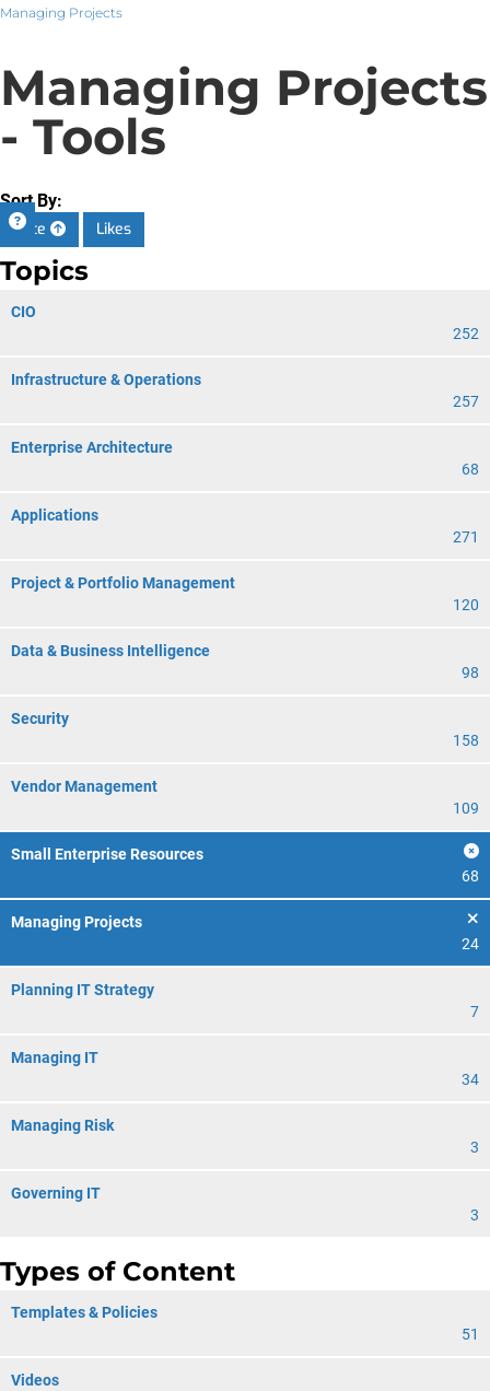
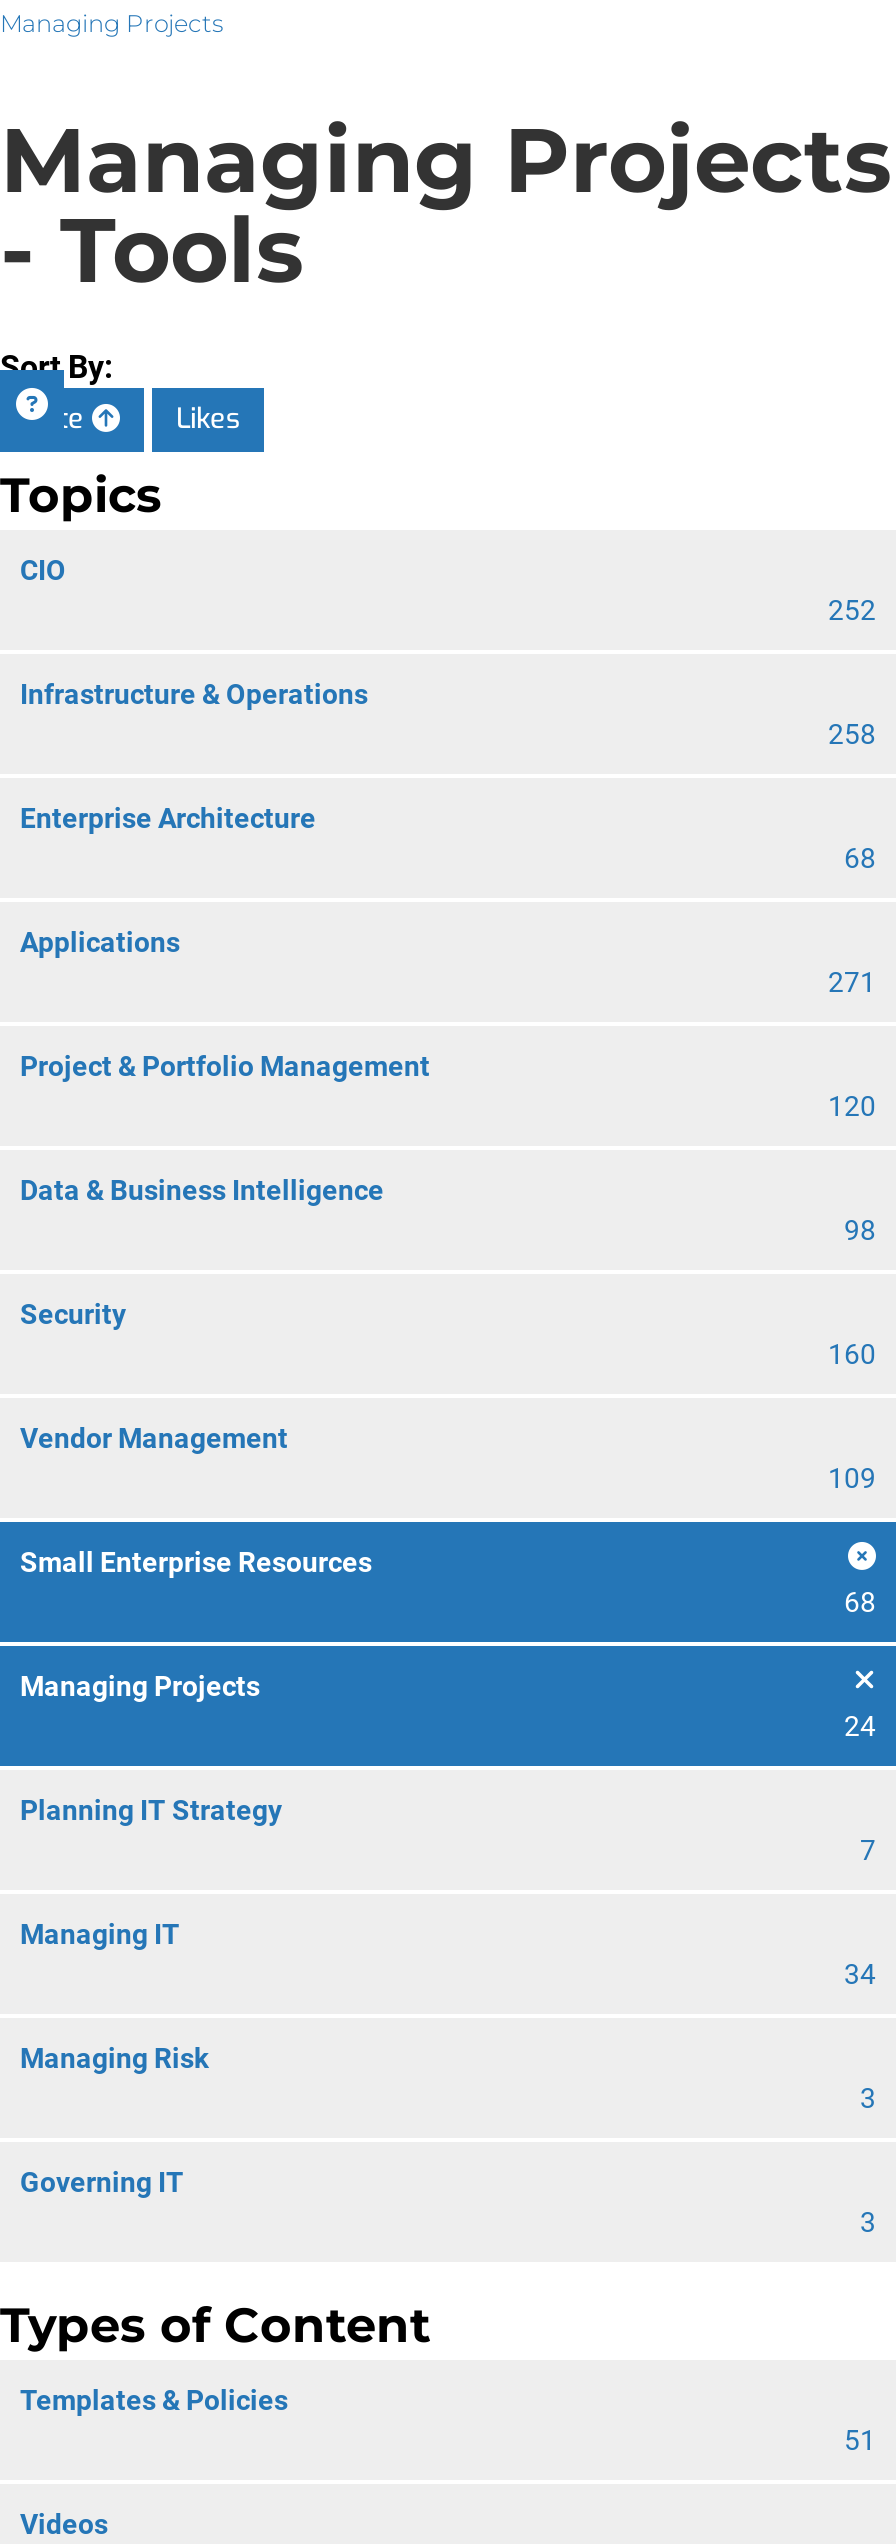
- 257
+ 258

- 158
+ 160
